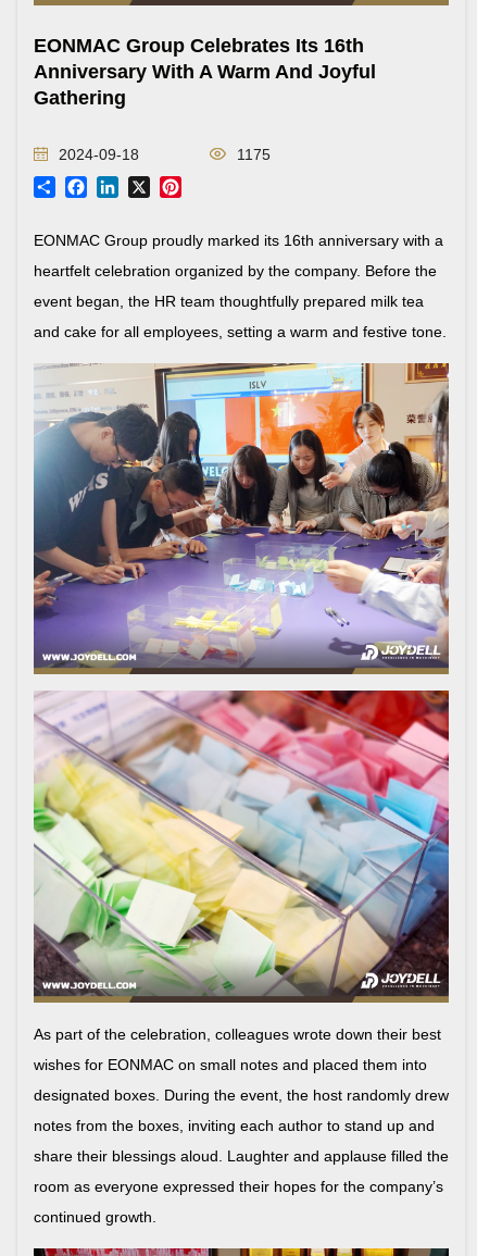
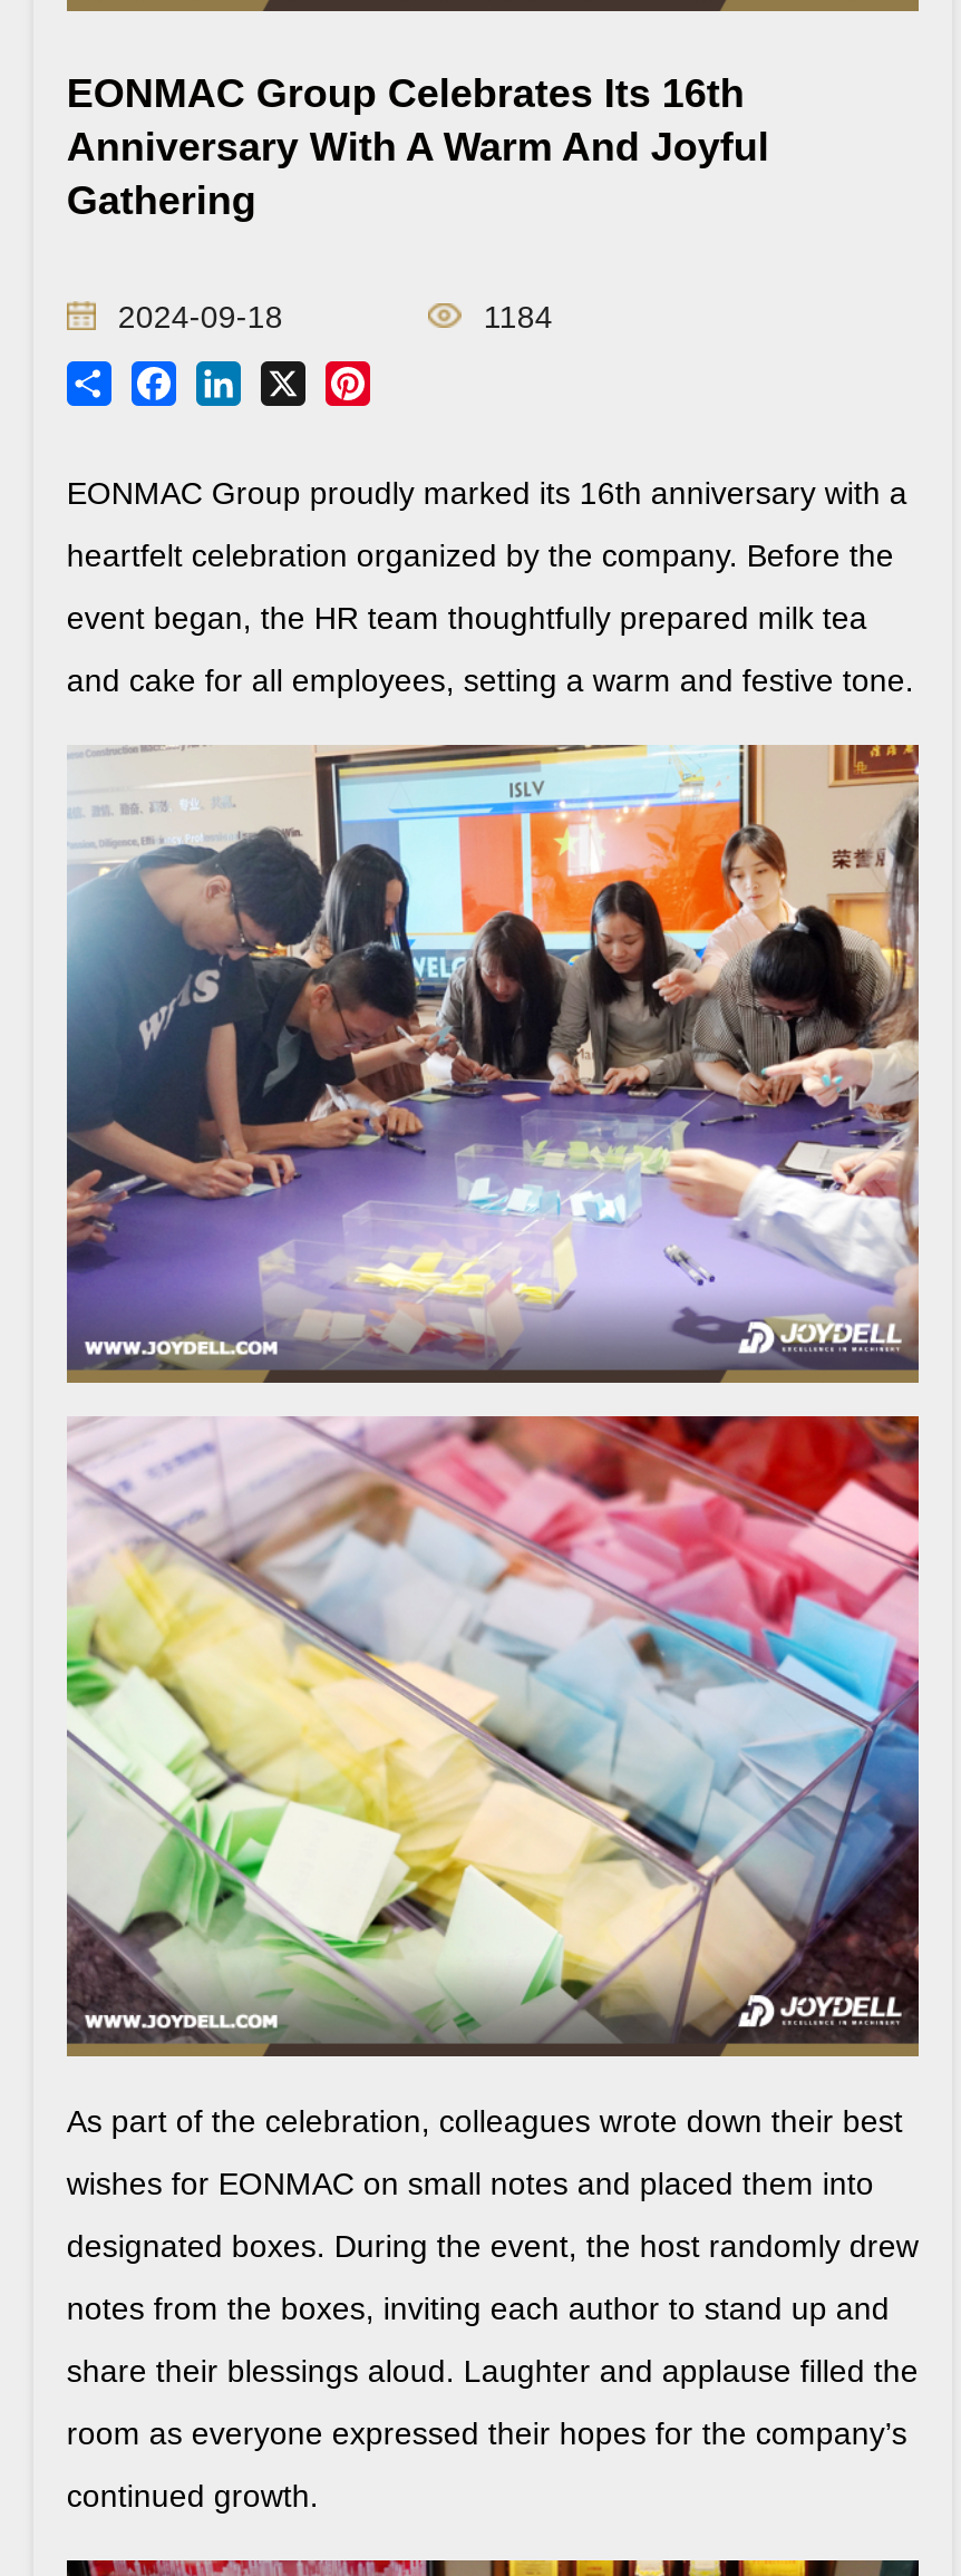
- 1175
+ 1184
